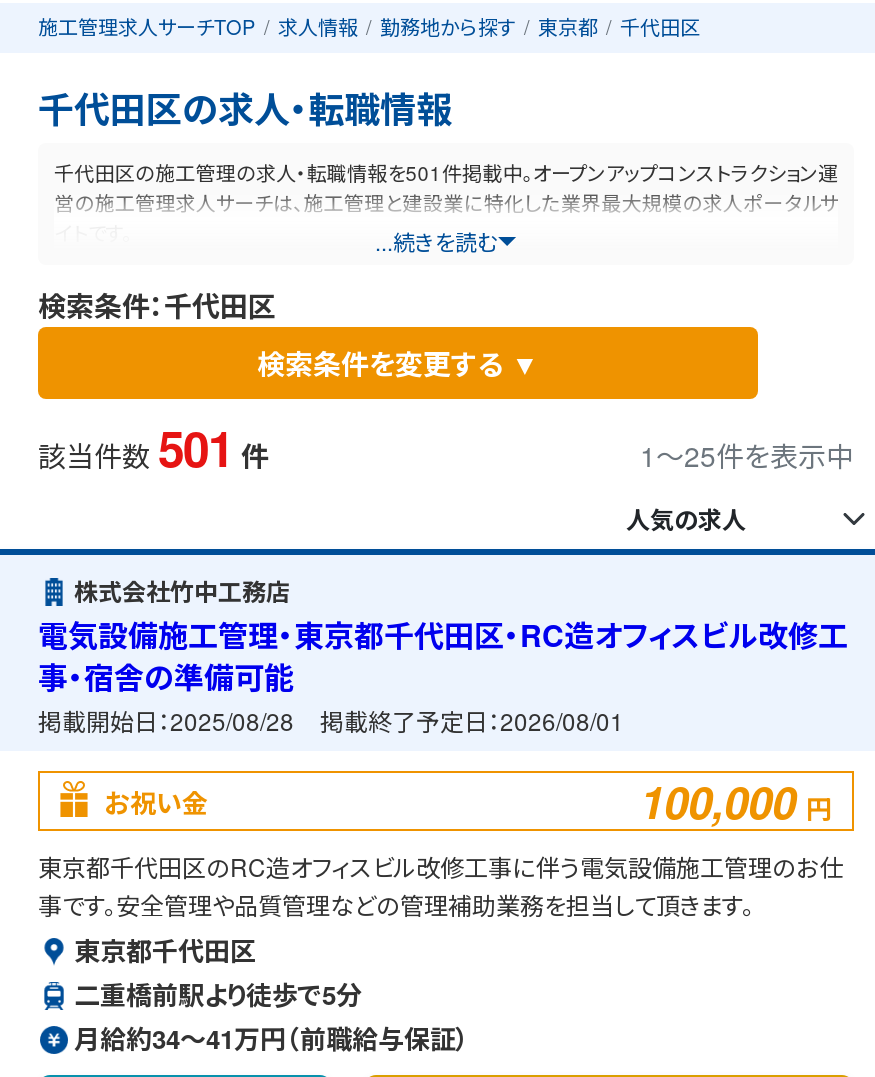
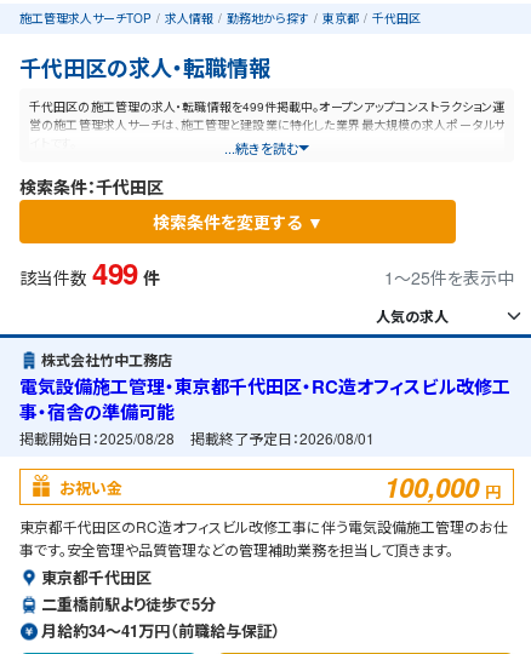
- 千代田区の施工管理の求人・転職情報を501件掲載中。オープンアップコンストラクション運
+ 千代田区の施工管理の求人・転職情報を499件掲載中。オープンアップコンストラクション運

- 該当件数 501 件
+ 該当件数 499 件
